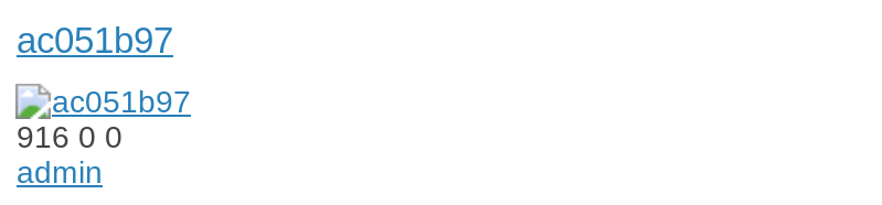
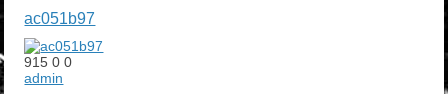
- 91600
+ 91500
